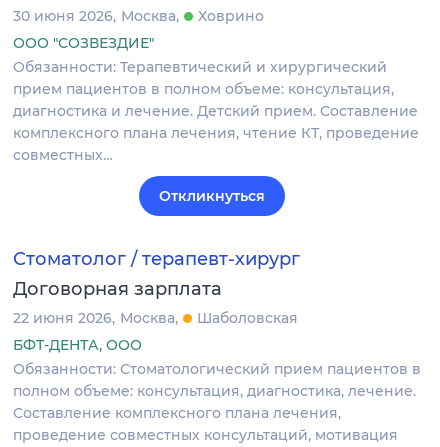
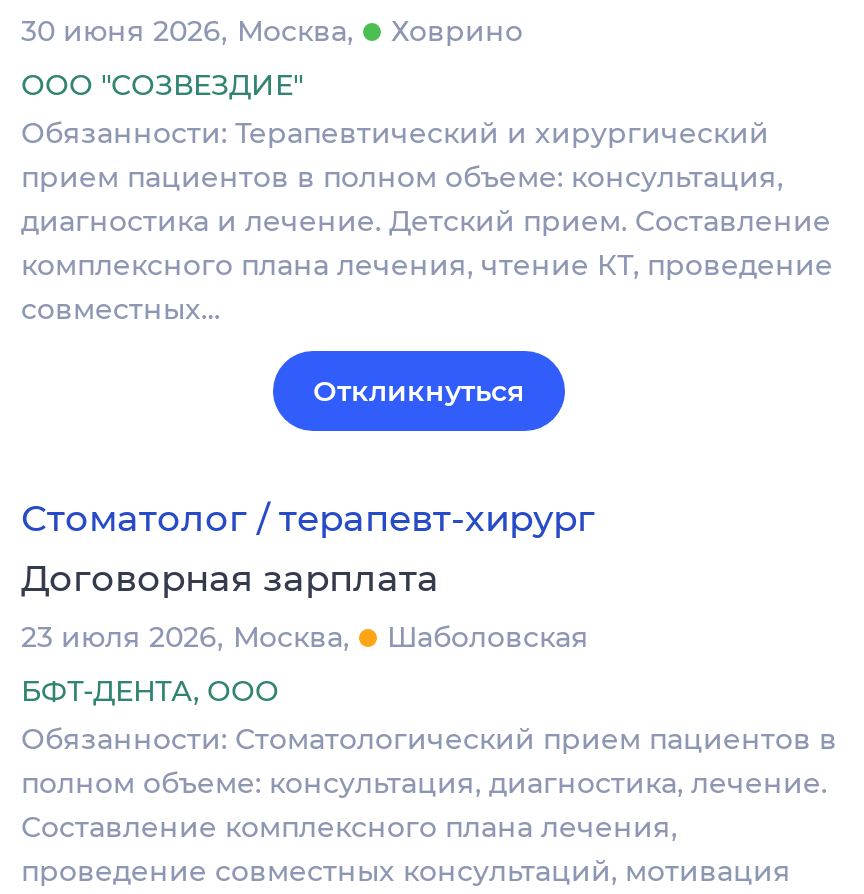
- 22 июня 2026 Москва Шаболовская
+ 23 июля 2026 Москва Шаболовская
